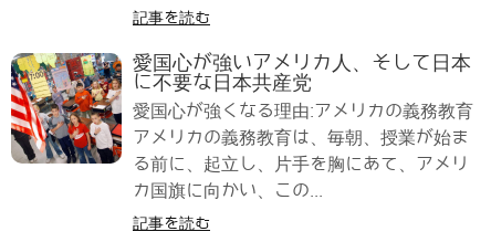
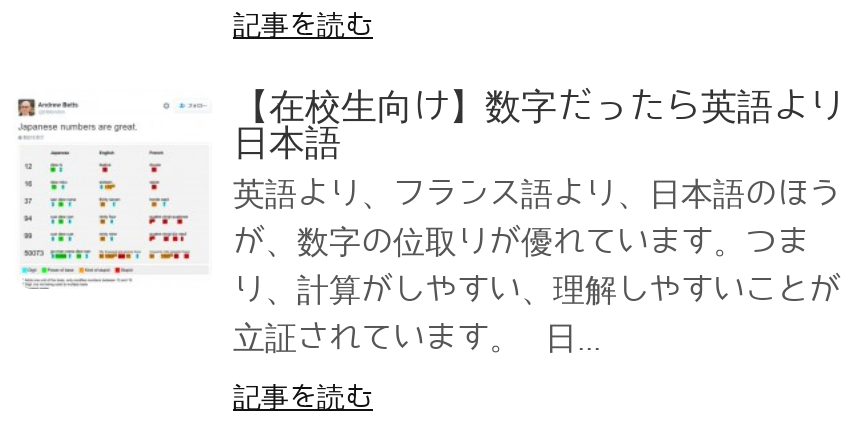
- [image]
- 愛国心が強いアメリカ人、そして日本
- に不要な日本共産党
- 愛国心が強くなる理由:アメリカの義務教育
- アメリカの義務教育は、毎朝、授業が始ま
- る前に、起立し、片手を胸にあて、アメリ
- カ国旗に向かい、この...
+ [image]
+ 【在校生向け】数字だったら英語より
+ 日本語
+ 英語より、フランス語より、日本語のほう
+ が、数字の位取りが優れています。つま
+ り、計算がしやすい、理解しやすいことが
+ 立証されています。 日...
